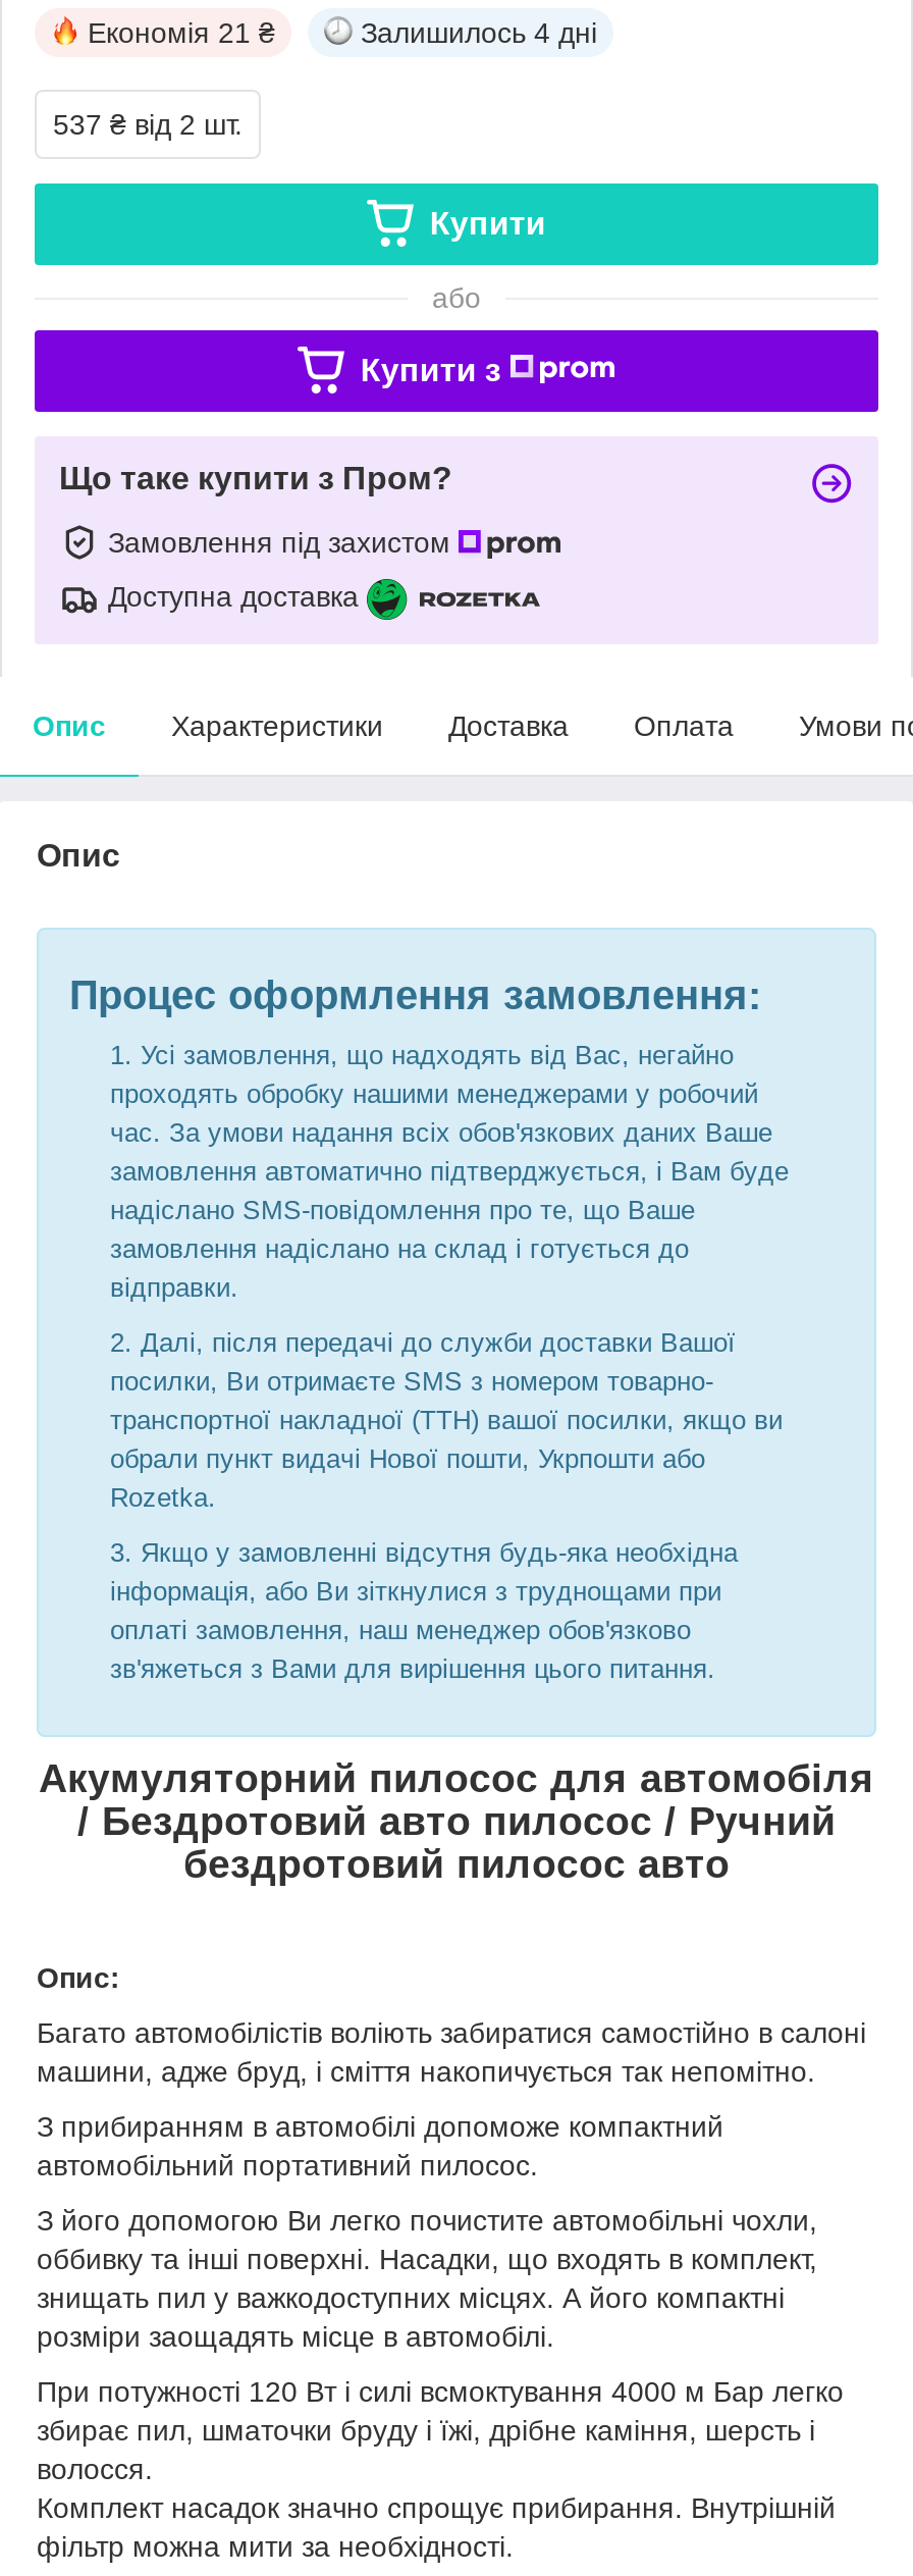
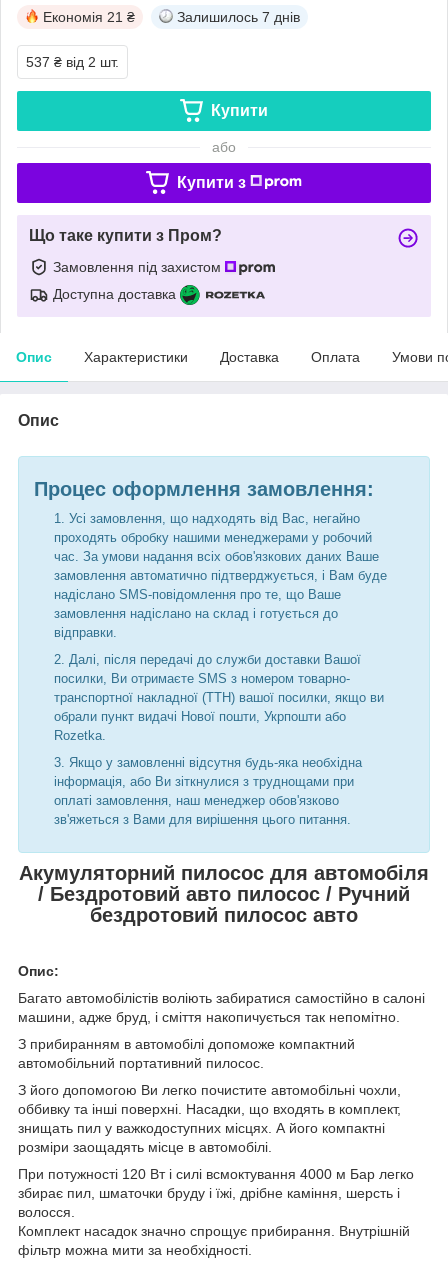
- Залишилось 4 дні
+ Залишилось 7 днів
